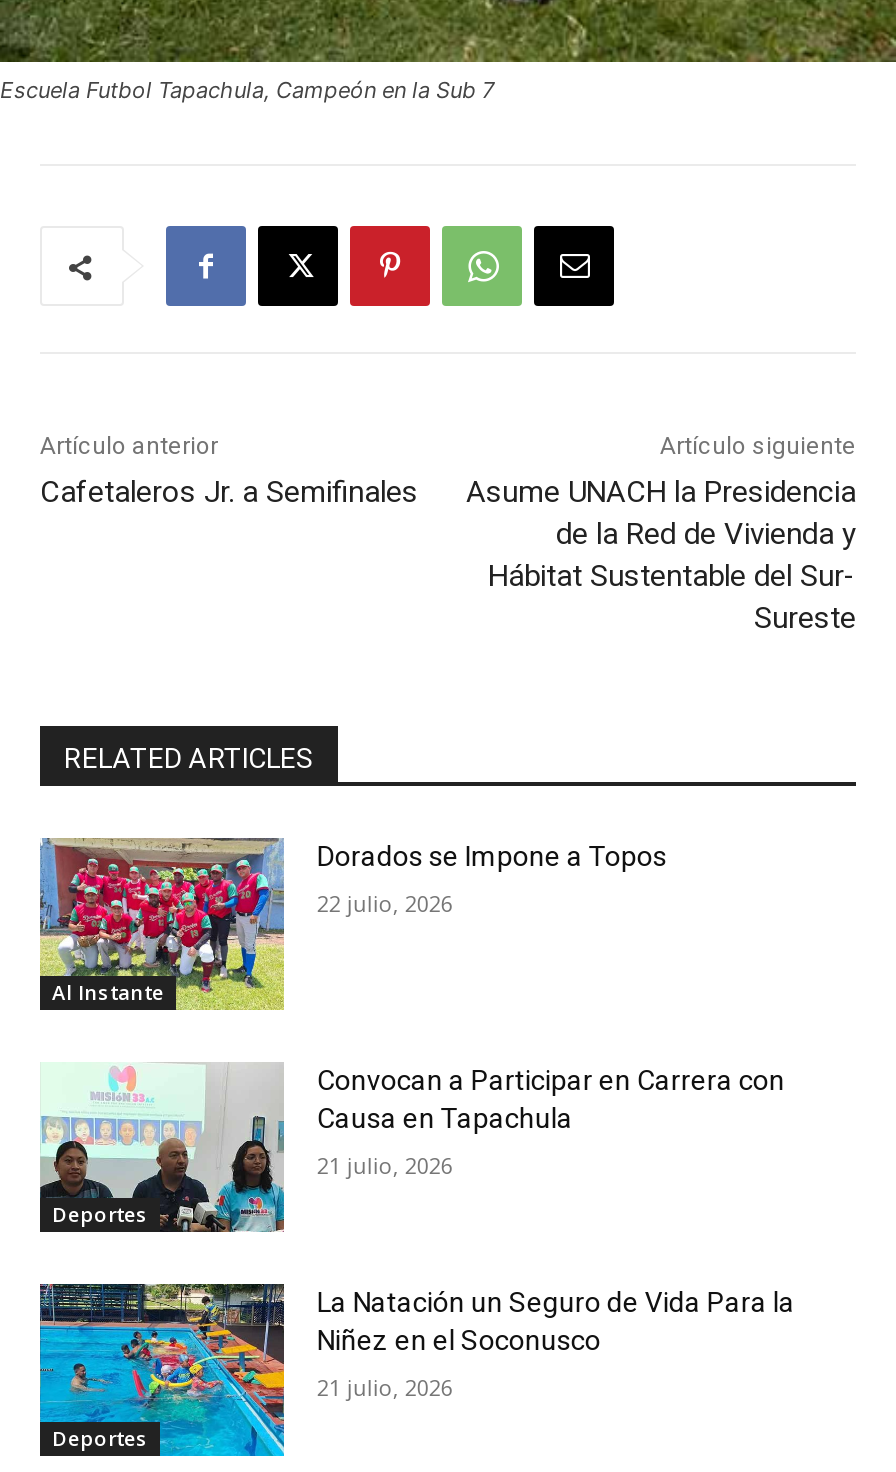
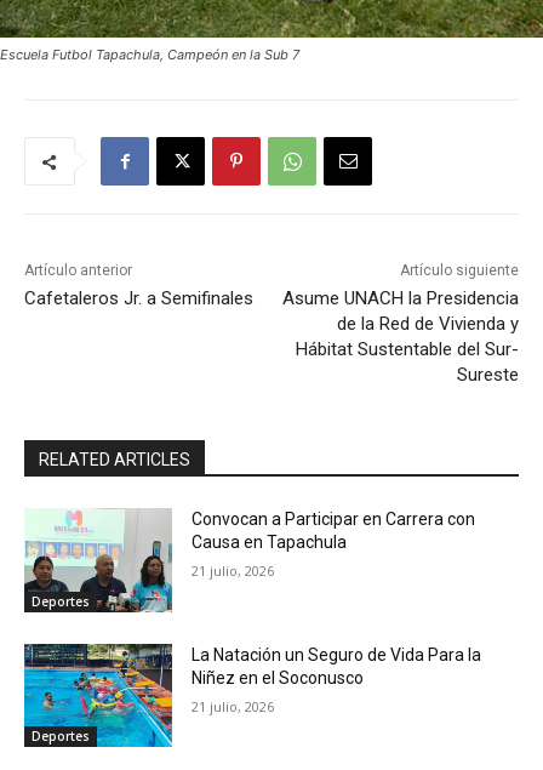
- [image]
- Al Instante

- Dorados se Impone a Topos
- 22 julio, 2026
